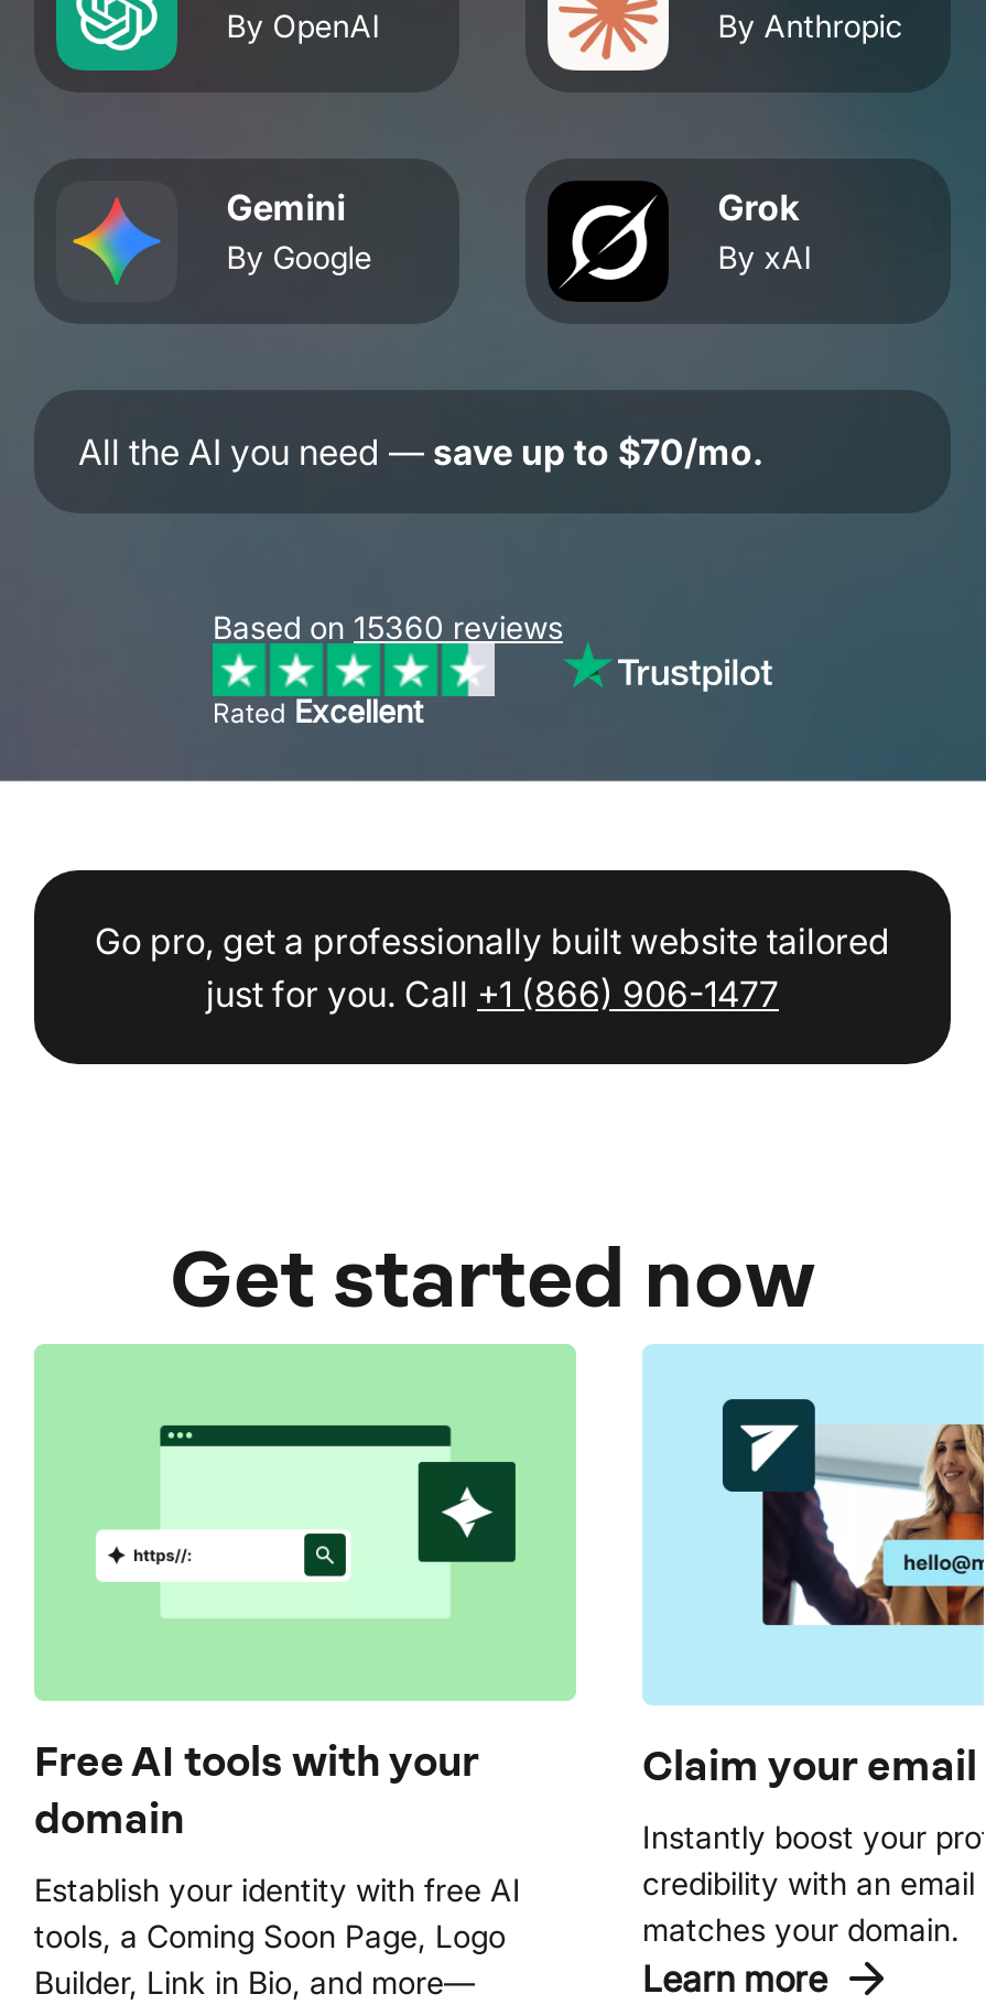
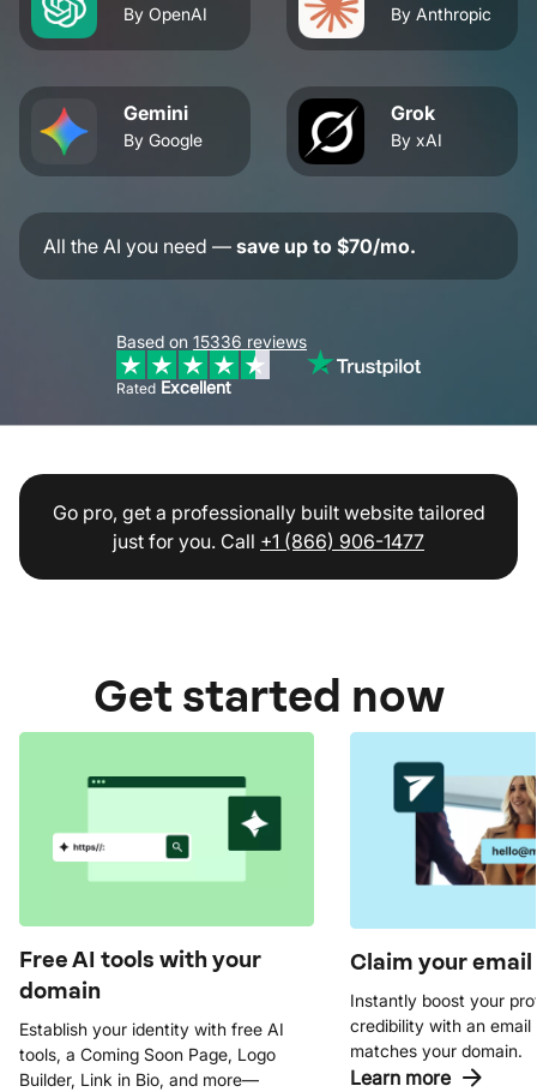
- Based on 15360 reviews
+ Based on 15336 reviews
